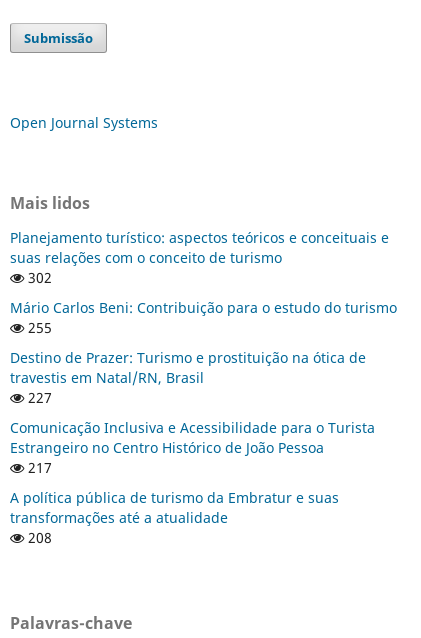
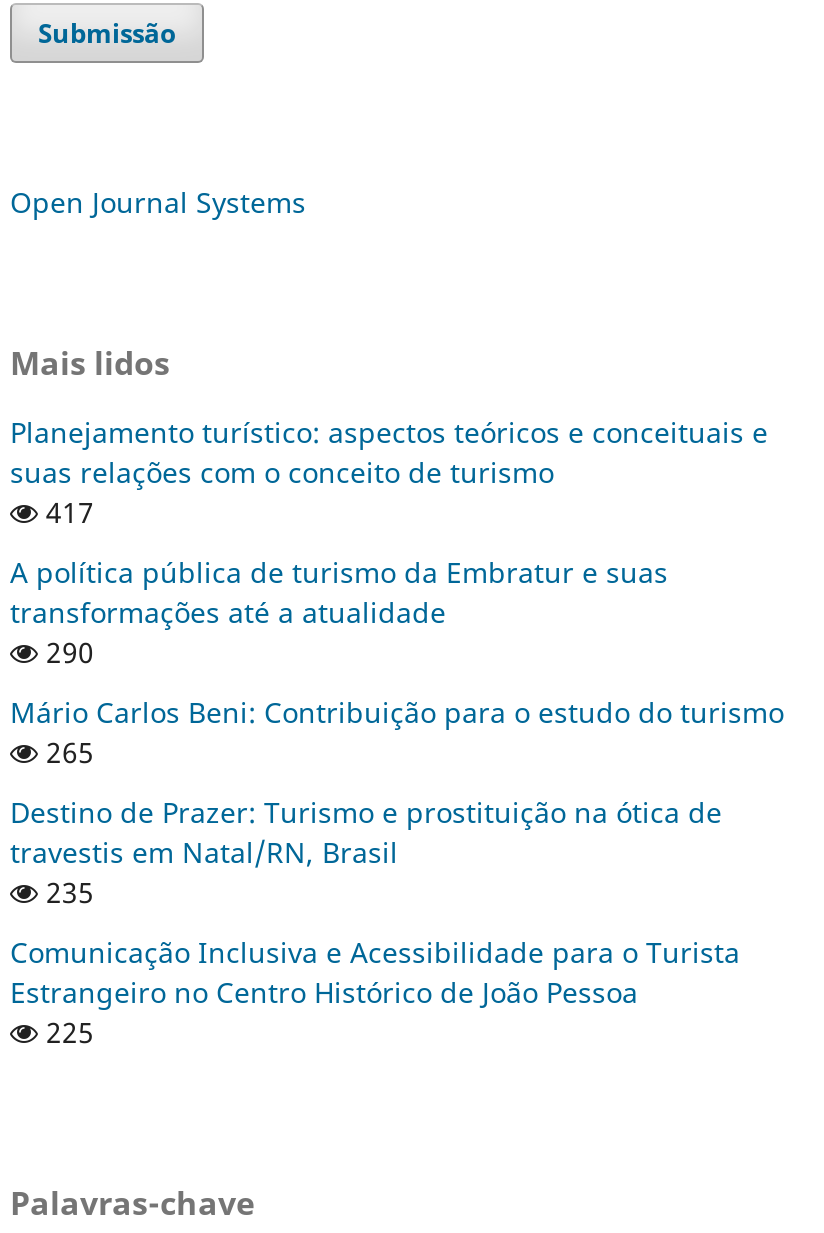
- 302
+ 417
+ 290

moved down: Mário Carlos Beni: Contribuição para o estudo do turismo

- 255
+ 265

moved down: Destino de Prazer: Turismo e prostituição na ótica de | travestis em Natal/RN, Brasil

- 227
+ 235

moved down: Comunicação Inclusiva e Acessibilidade para o Turista | Estrangeiro no Centro Histórico de João Pessoa

- 217
- 208
+ 225

moved up: A política pública de turismo da Embratur e suas | transformações até a atualidade
